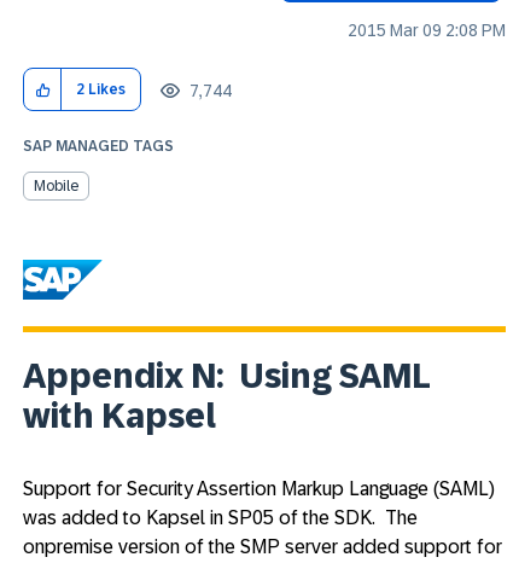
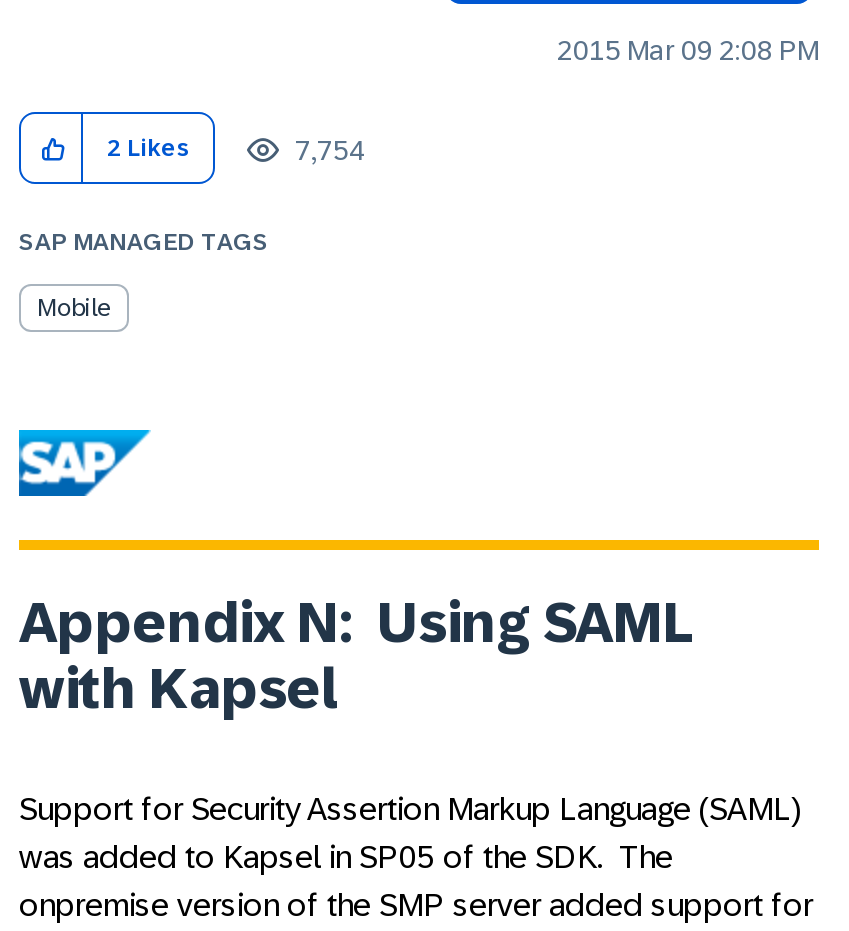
- 7,744
+ 7,754
